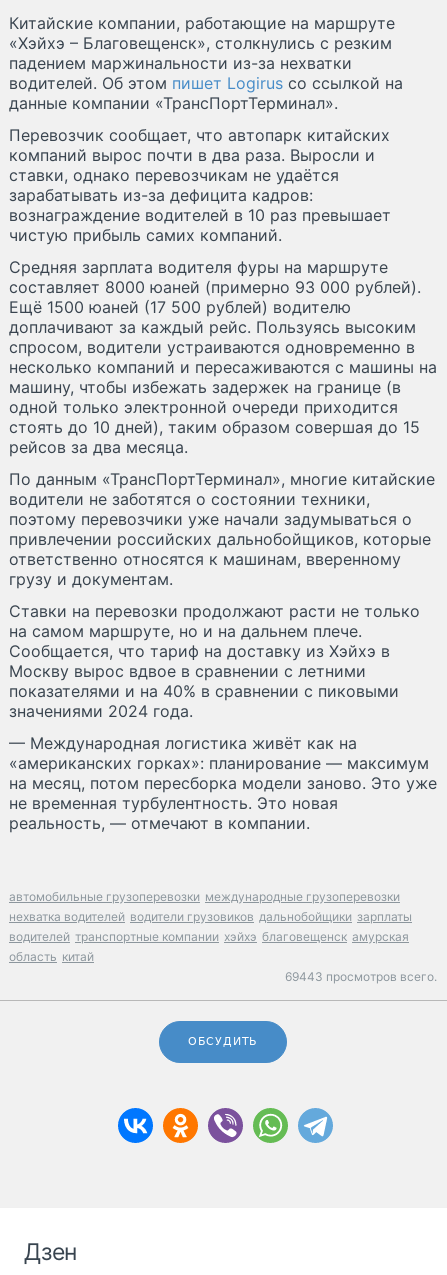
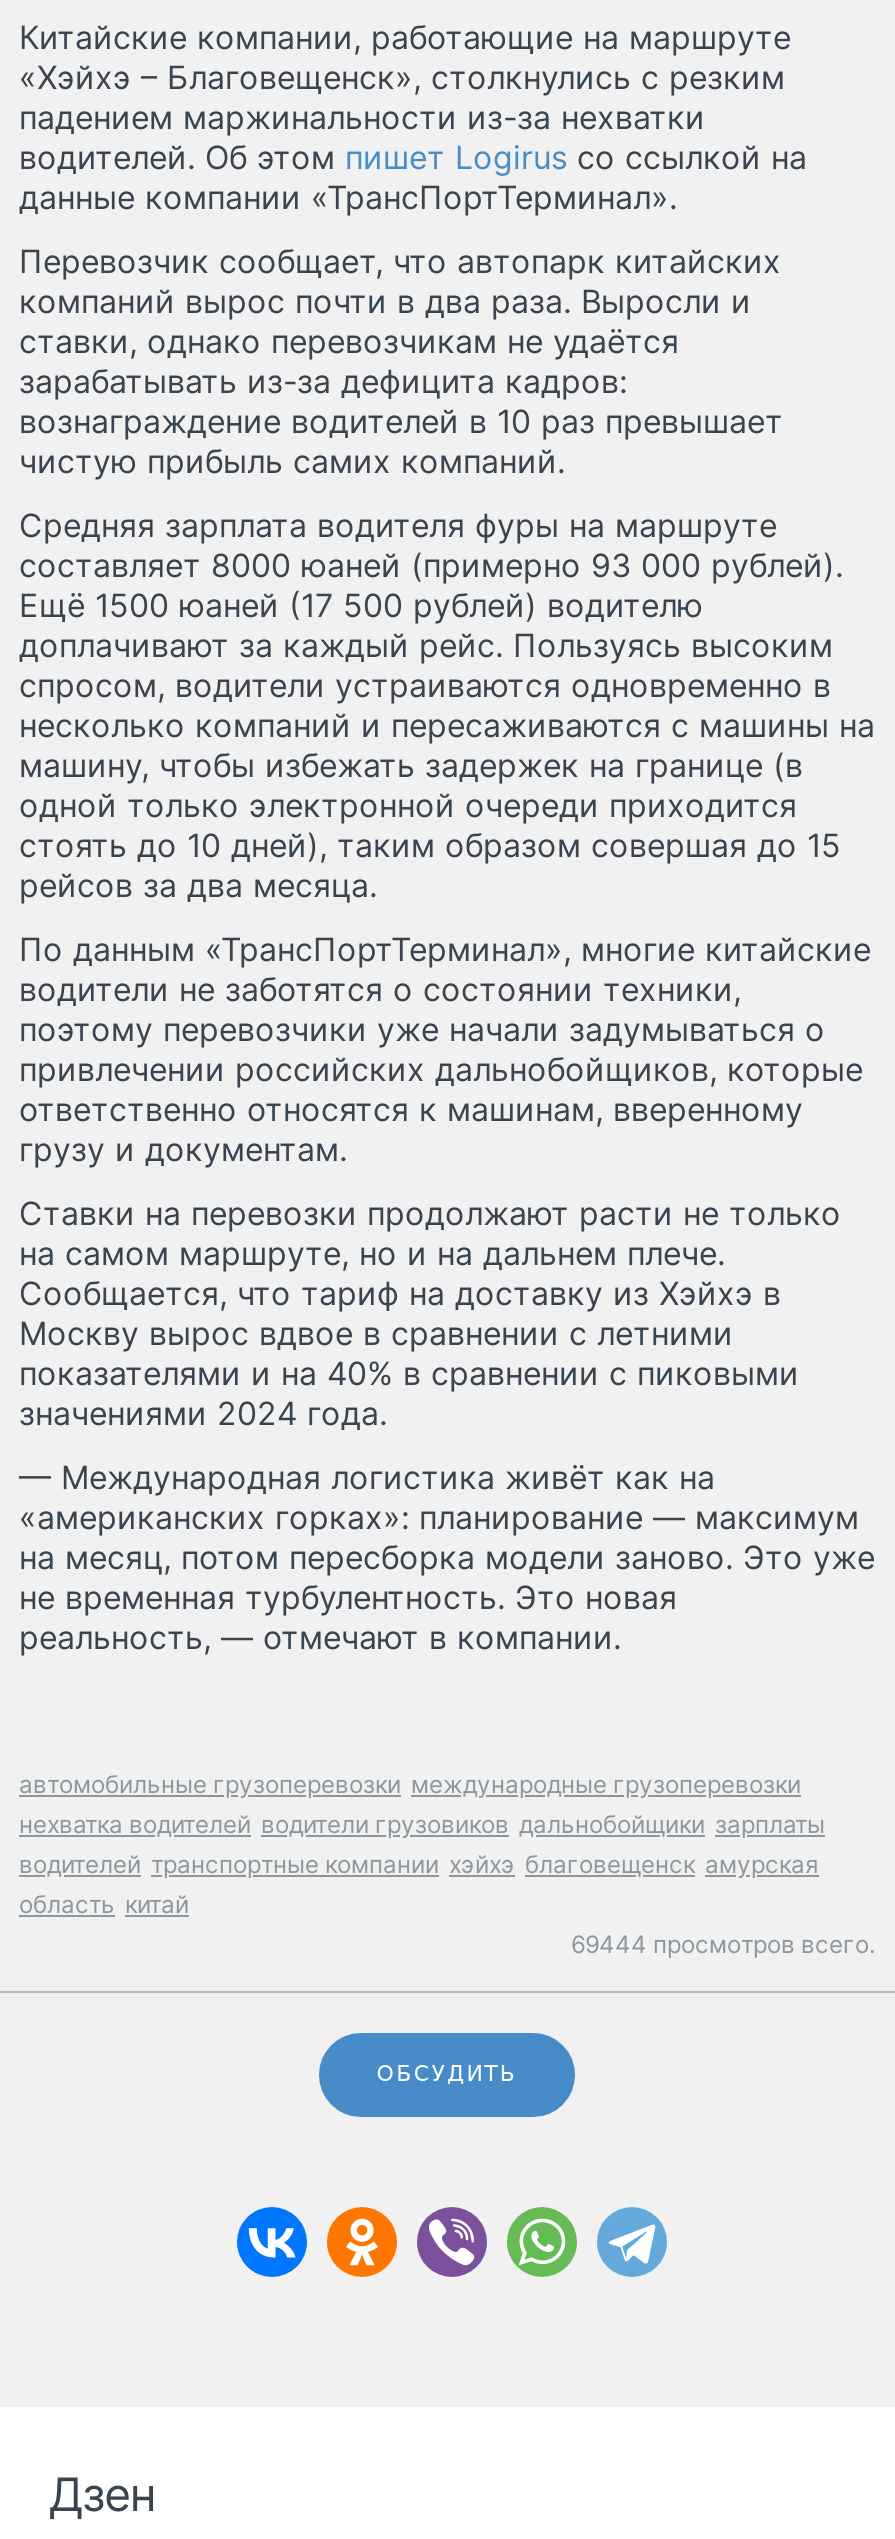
- 69443 просмотров всего.
+ 69444 просмотров всего.
